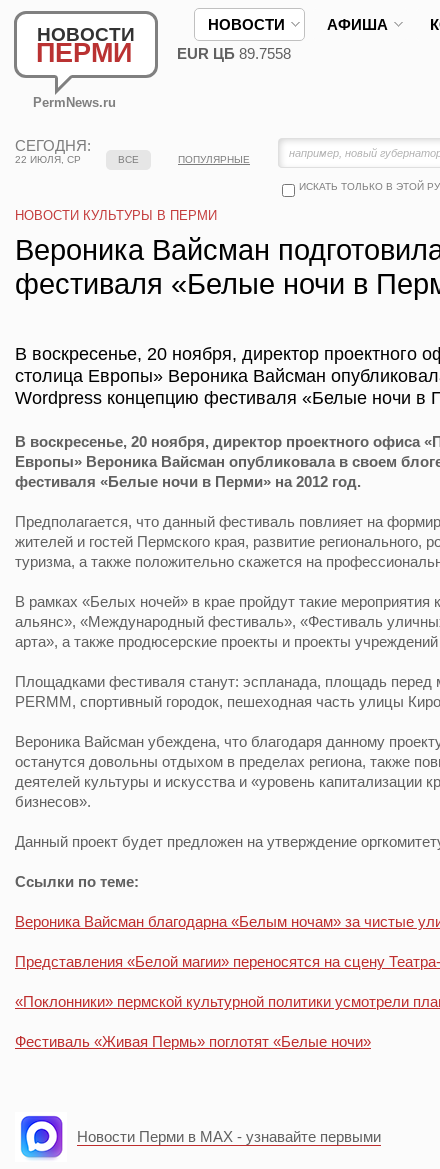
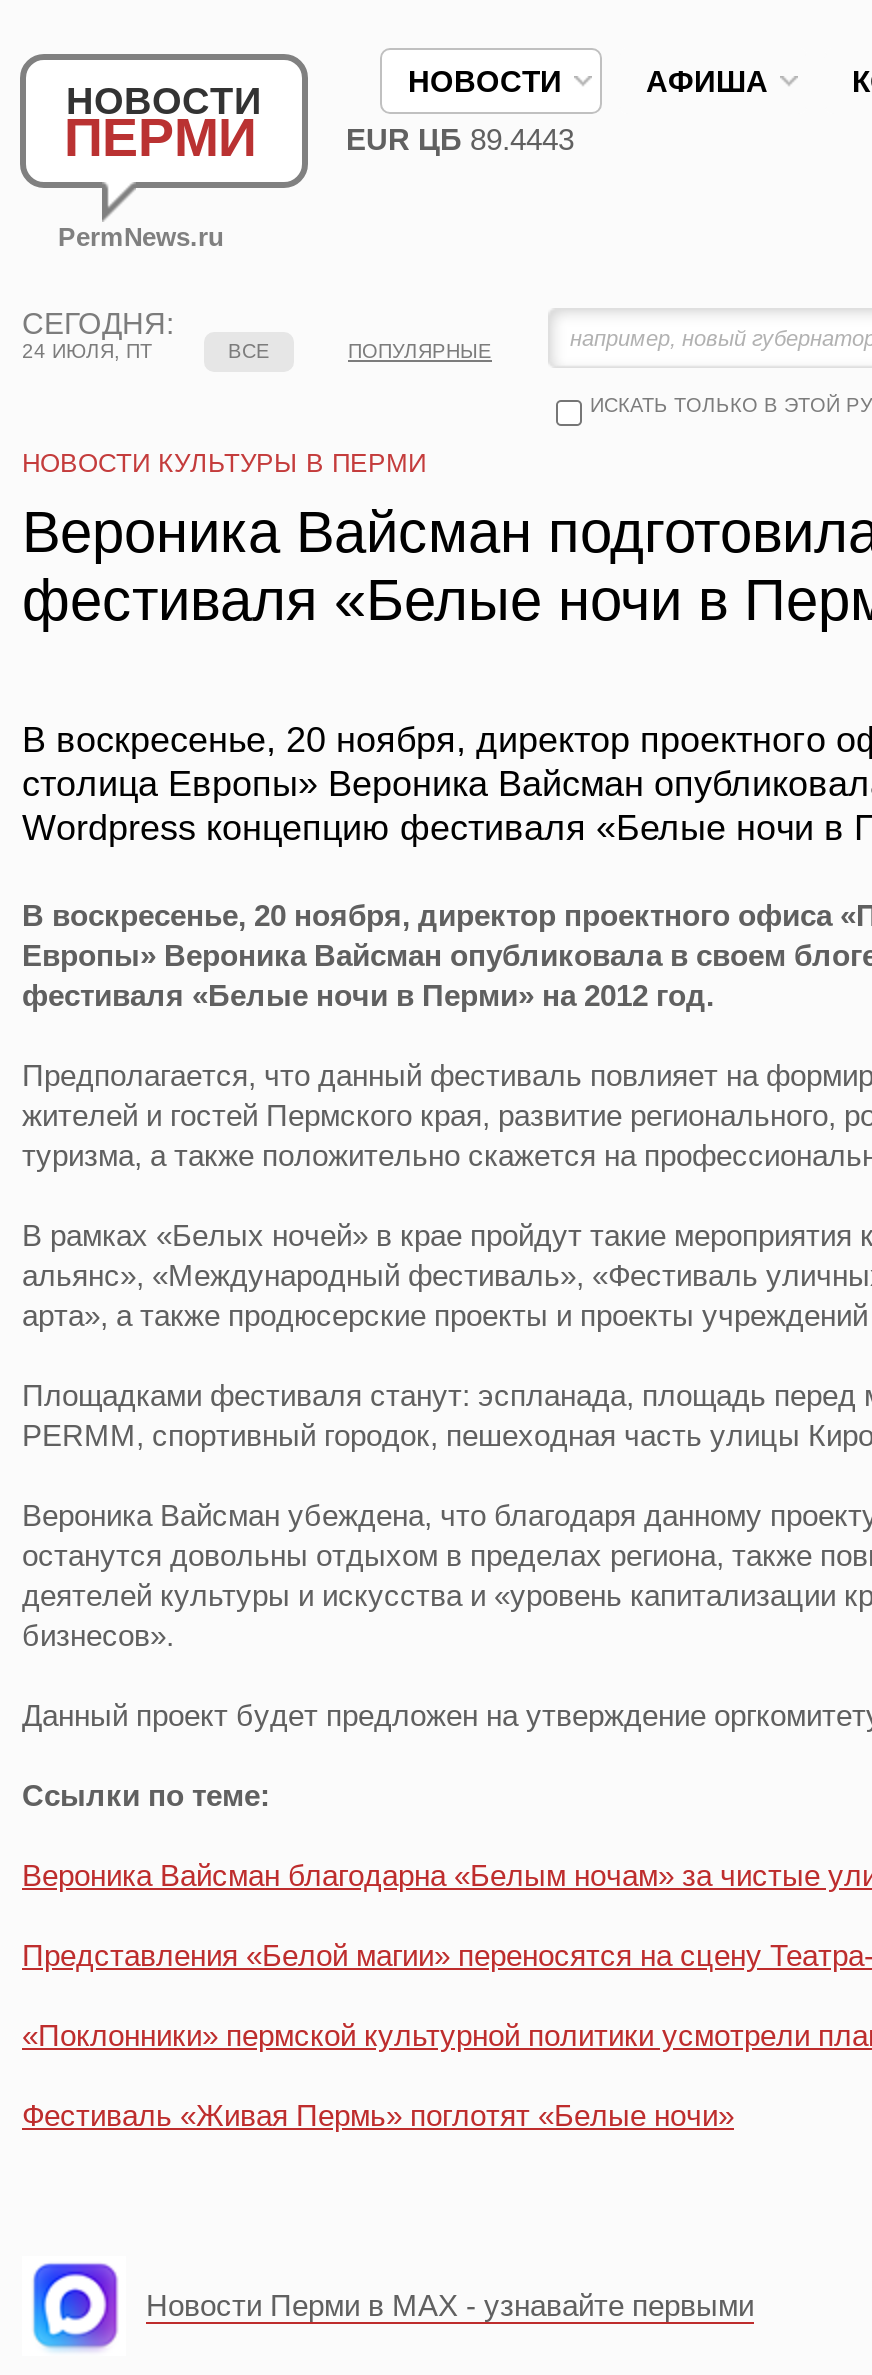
- EUR ЦБ 89.7558
+ EUR ЦБ 89.4443

- 22 ИЮЛЯ, СР
+ 24 ИЮЛЯ, ПТ
